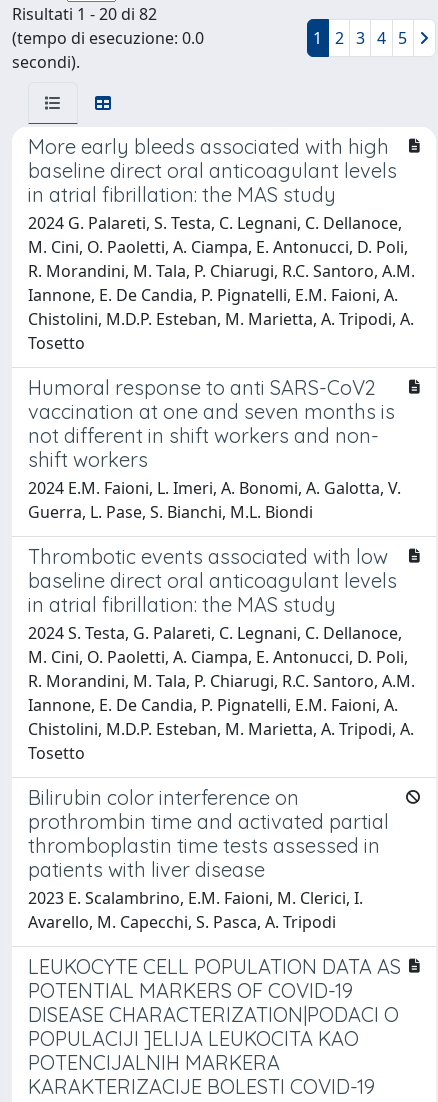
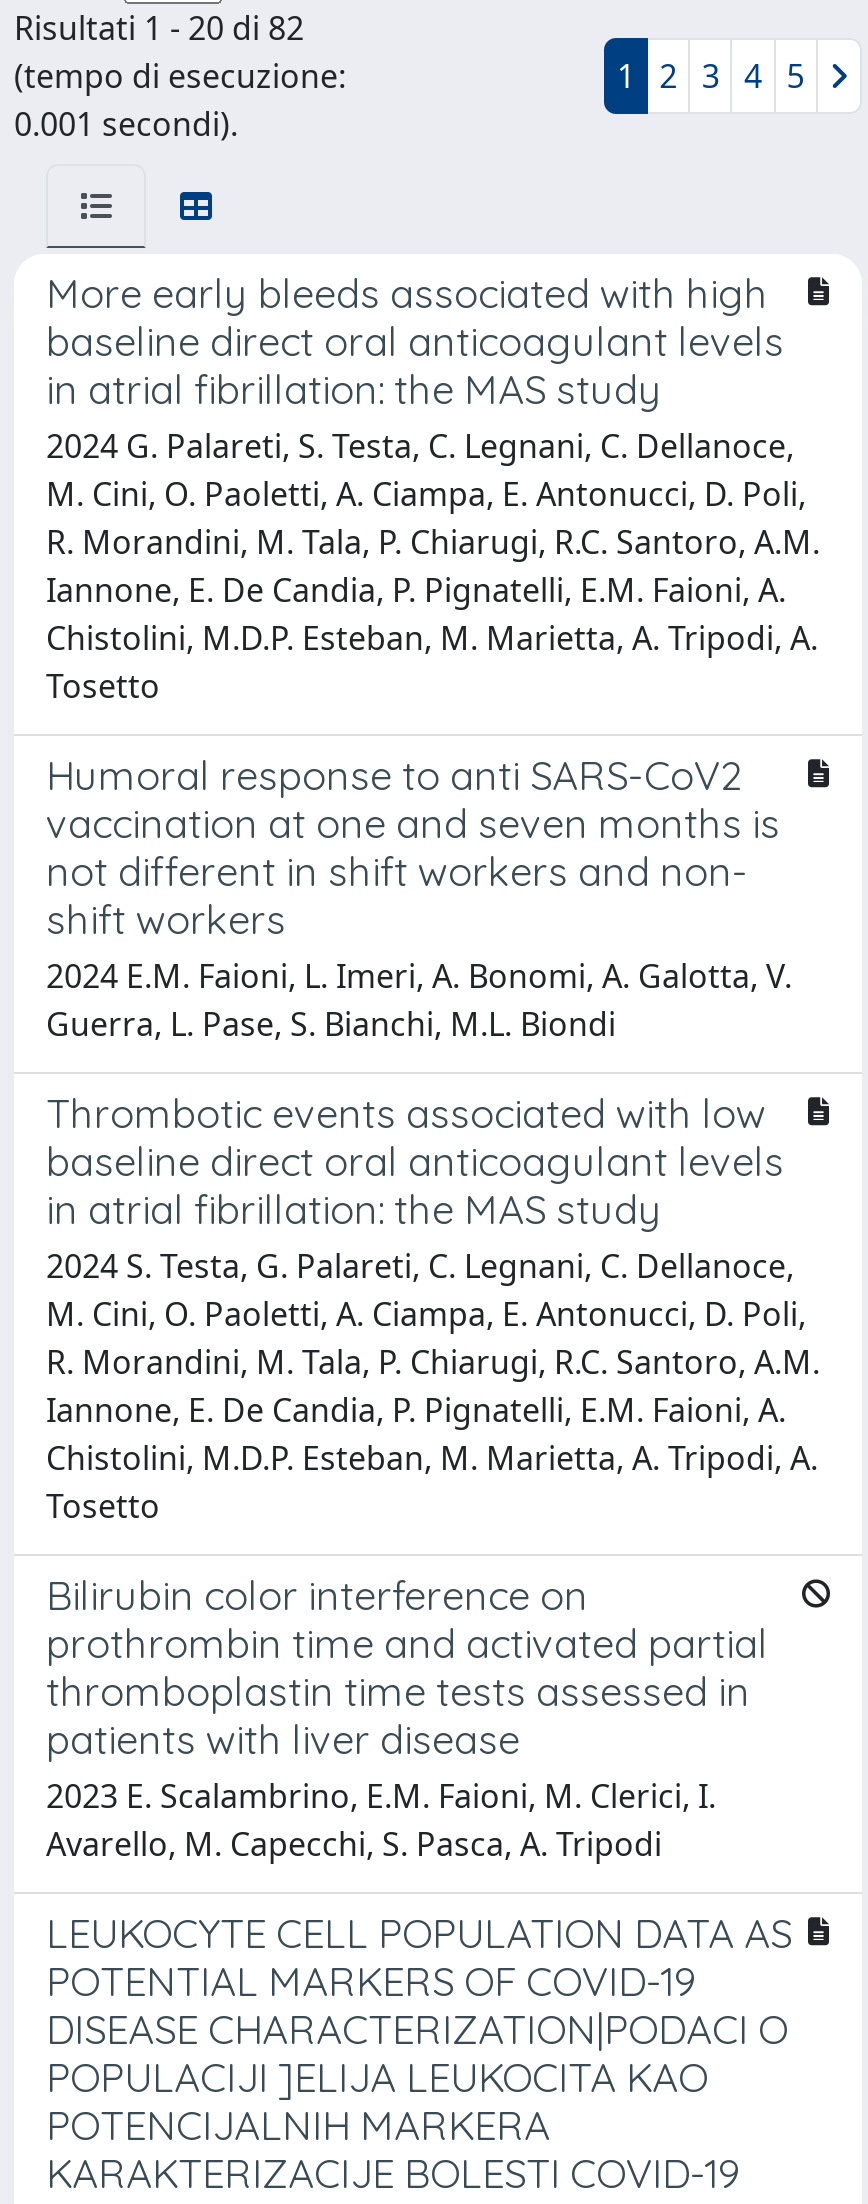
- (tempo di esecuzione: 0.0
- secondi).
+ (tempo di esecuzione:
+ 0.001 secondi).
